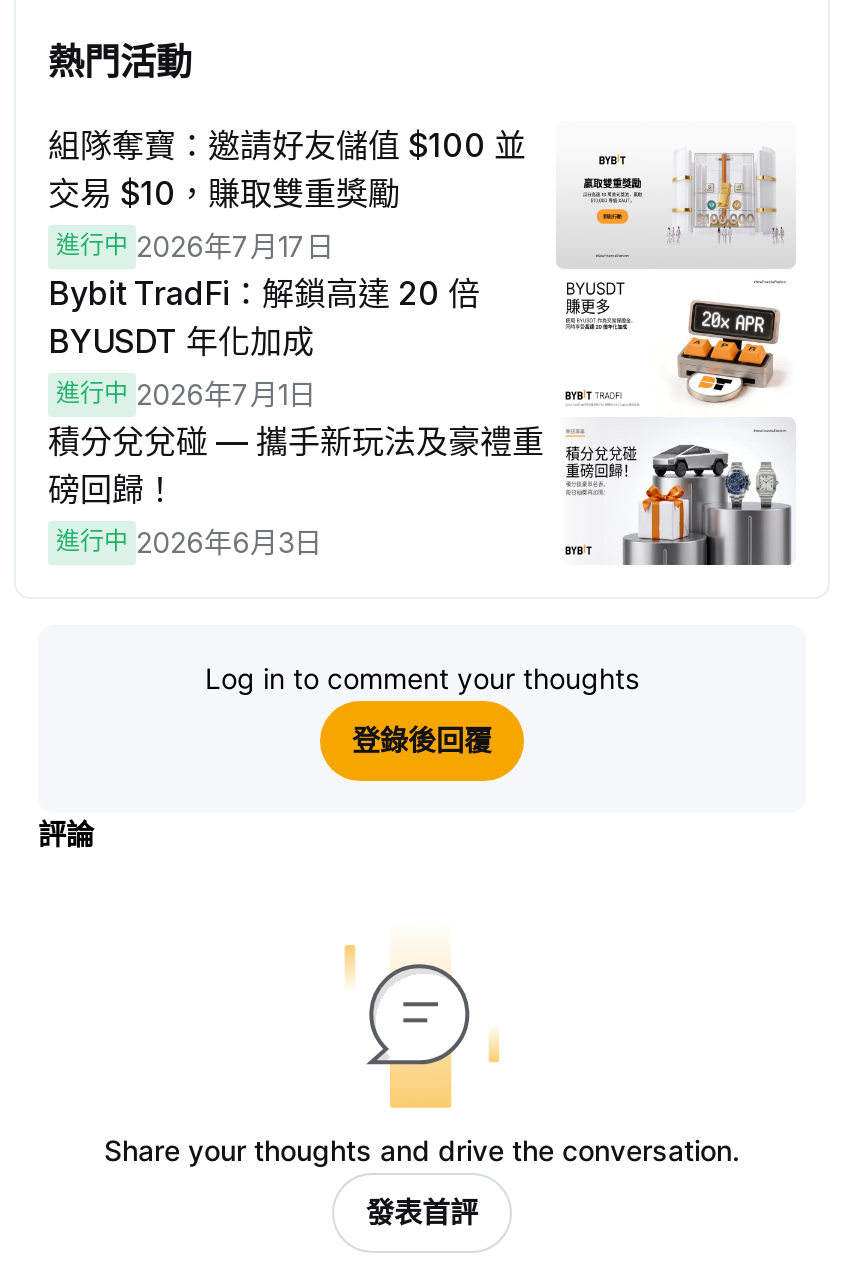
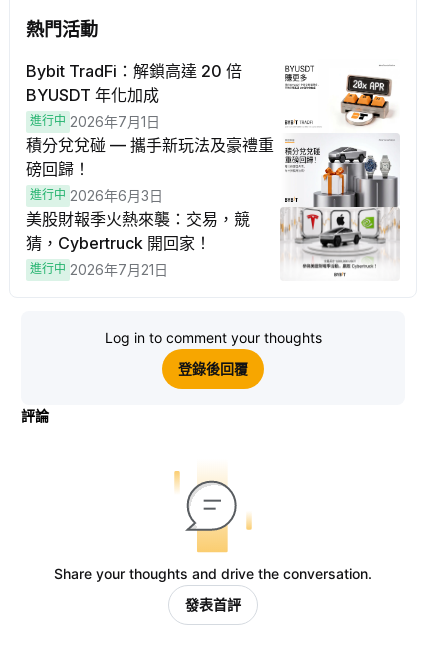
- [image]
- 組隊奪寶：邀請好友儲值 $100 並
- 交易 $10，賺取雙重獎勵
- 進行中 2026年7月17日

moved up: [image] | Bybit TradFi：解鎖高達 20 倍 | BYUSDT 年化加成 | 進行中 2026年7月1日 | 積分兌兌碰 — 攜手新玩法及豪禮重 | 磅回歸！ | 進行中 2026年6月3日

+ [image]
+ 美股財報季火熱來襲：交易，競
+ 猜，Cybertruck 開回家！
+ 進行中 2026年7月21日
